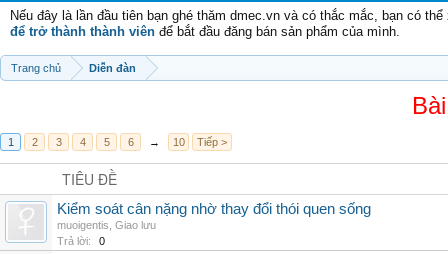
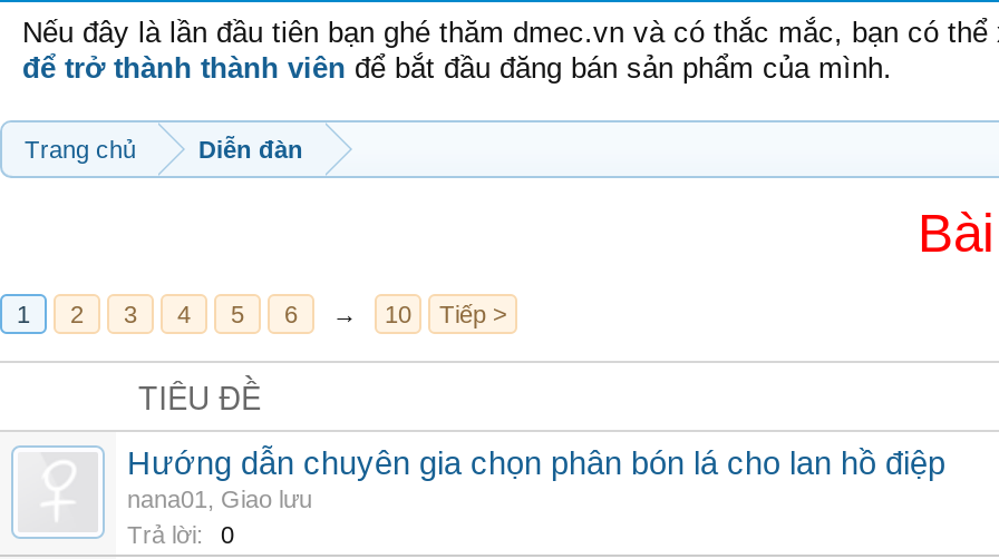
- Kiểm soát cân nặng nhờ thay đổi thói quen sống
- muoigentis, Giao lưu
+ Hướng dẫn chuyên gia chọn phân bón lá cho lan hồ điệp
+ nana01, Giao lưu
